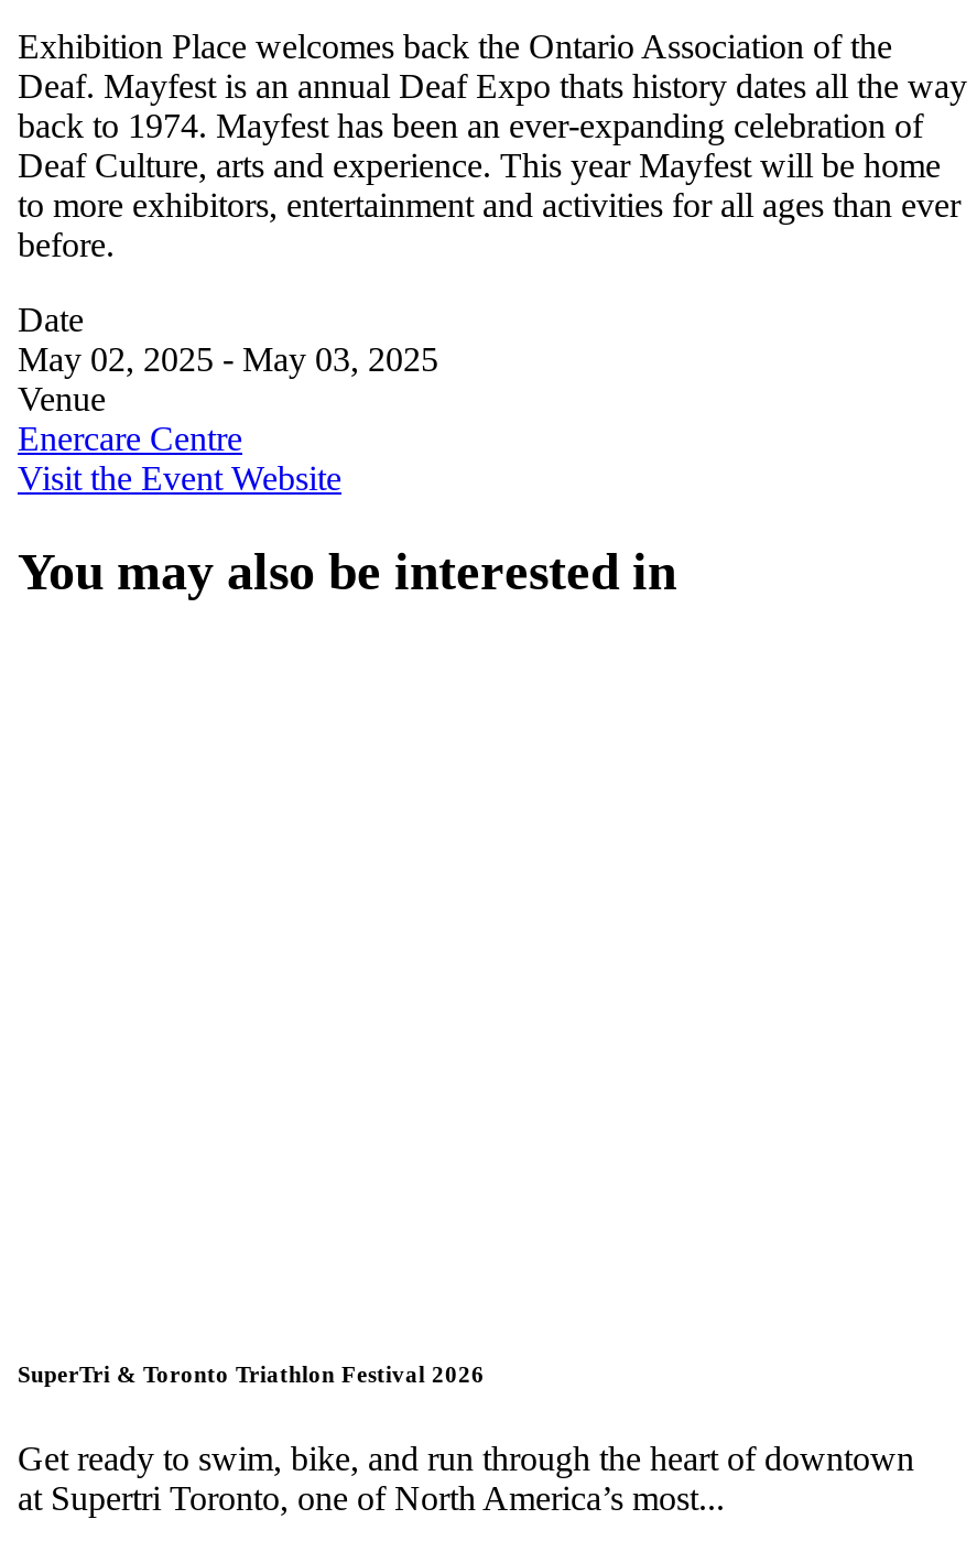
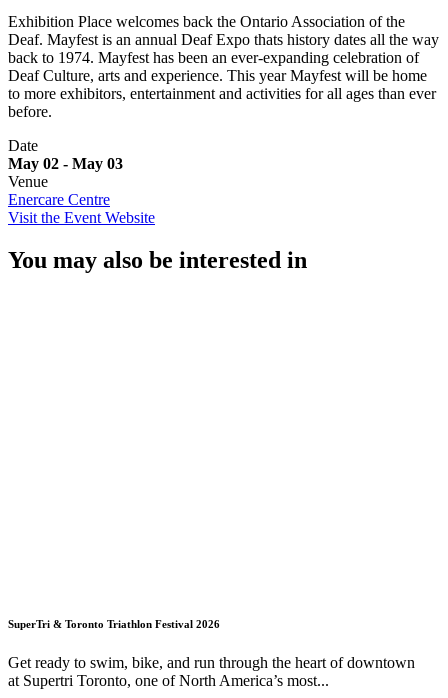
- May 02, 2025 - May 03, 2025
+ May 02 - May 03
